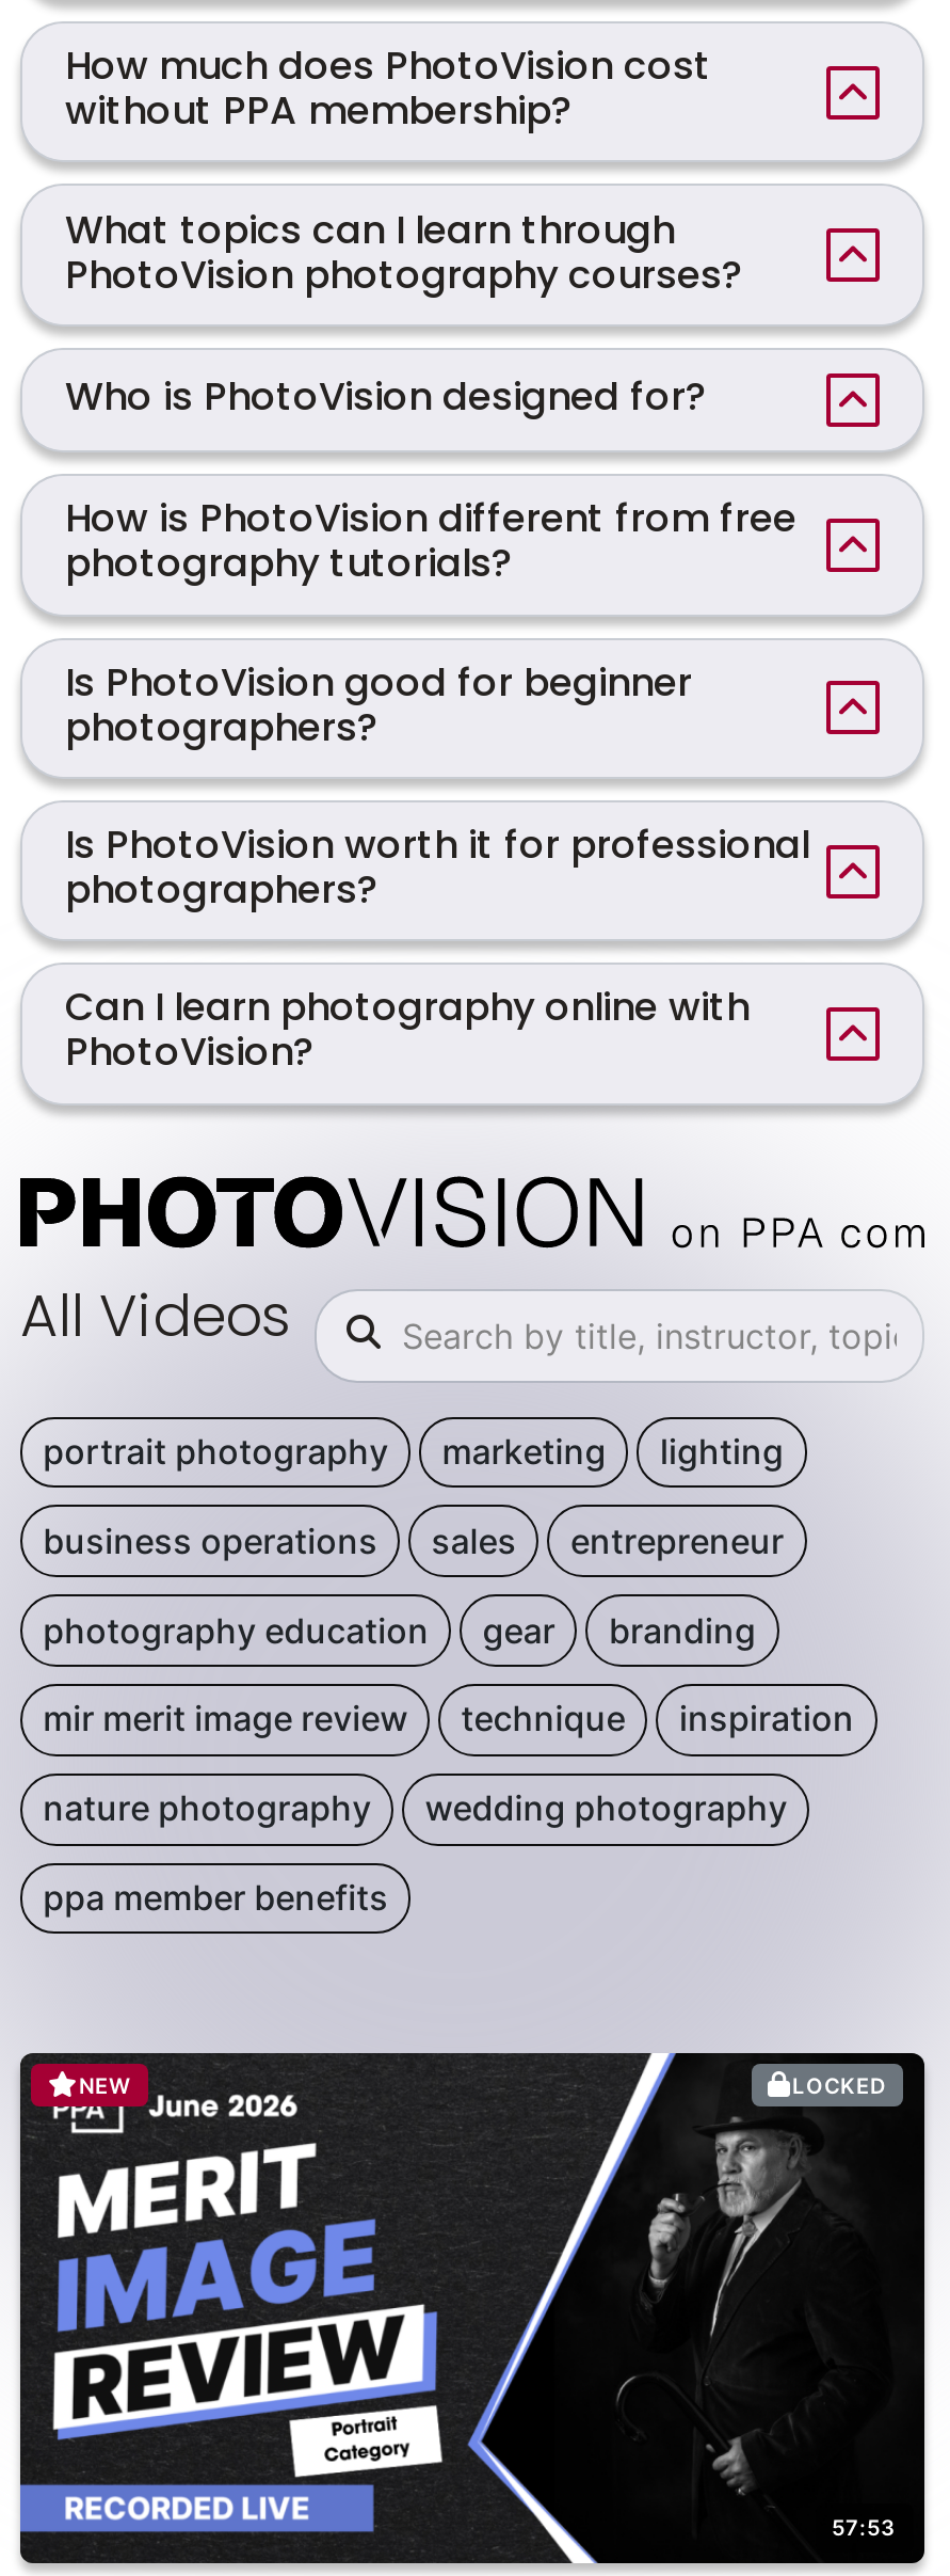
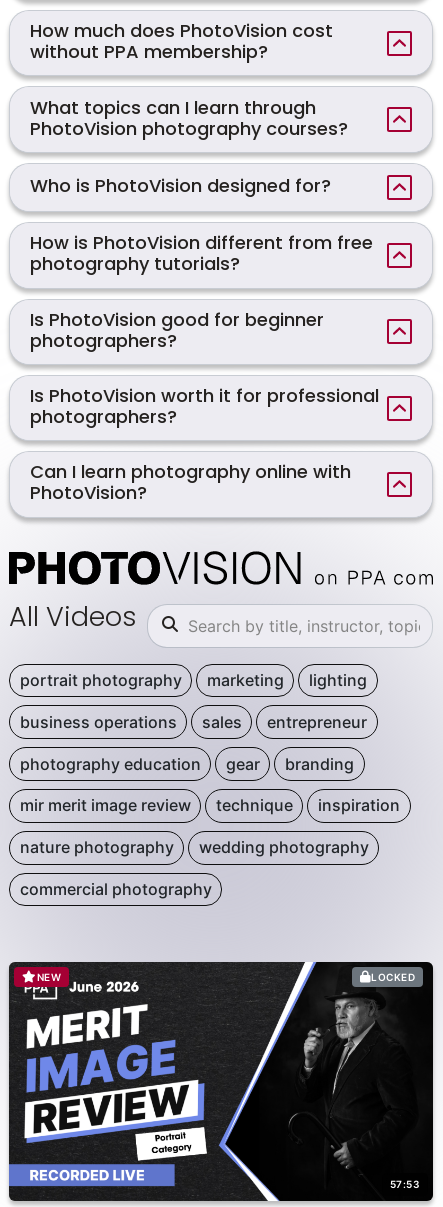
- ppa member benefits
+ commercial photography
